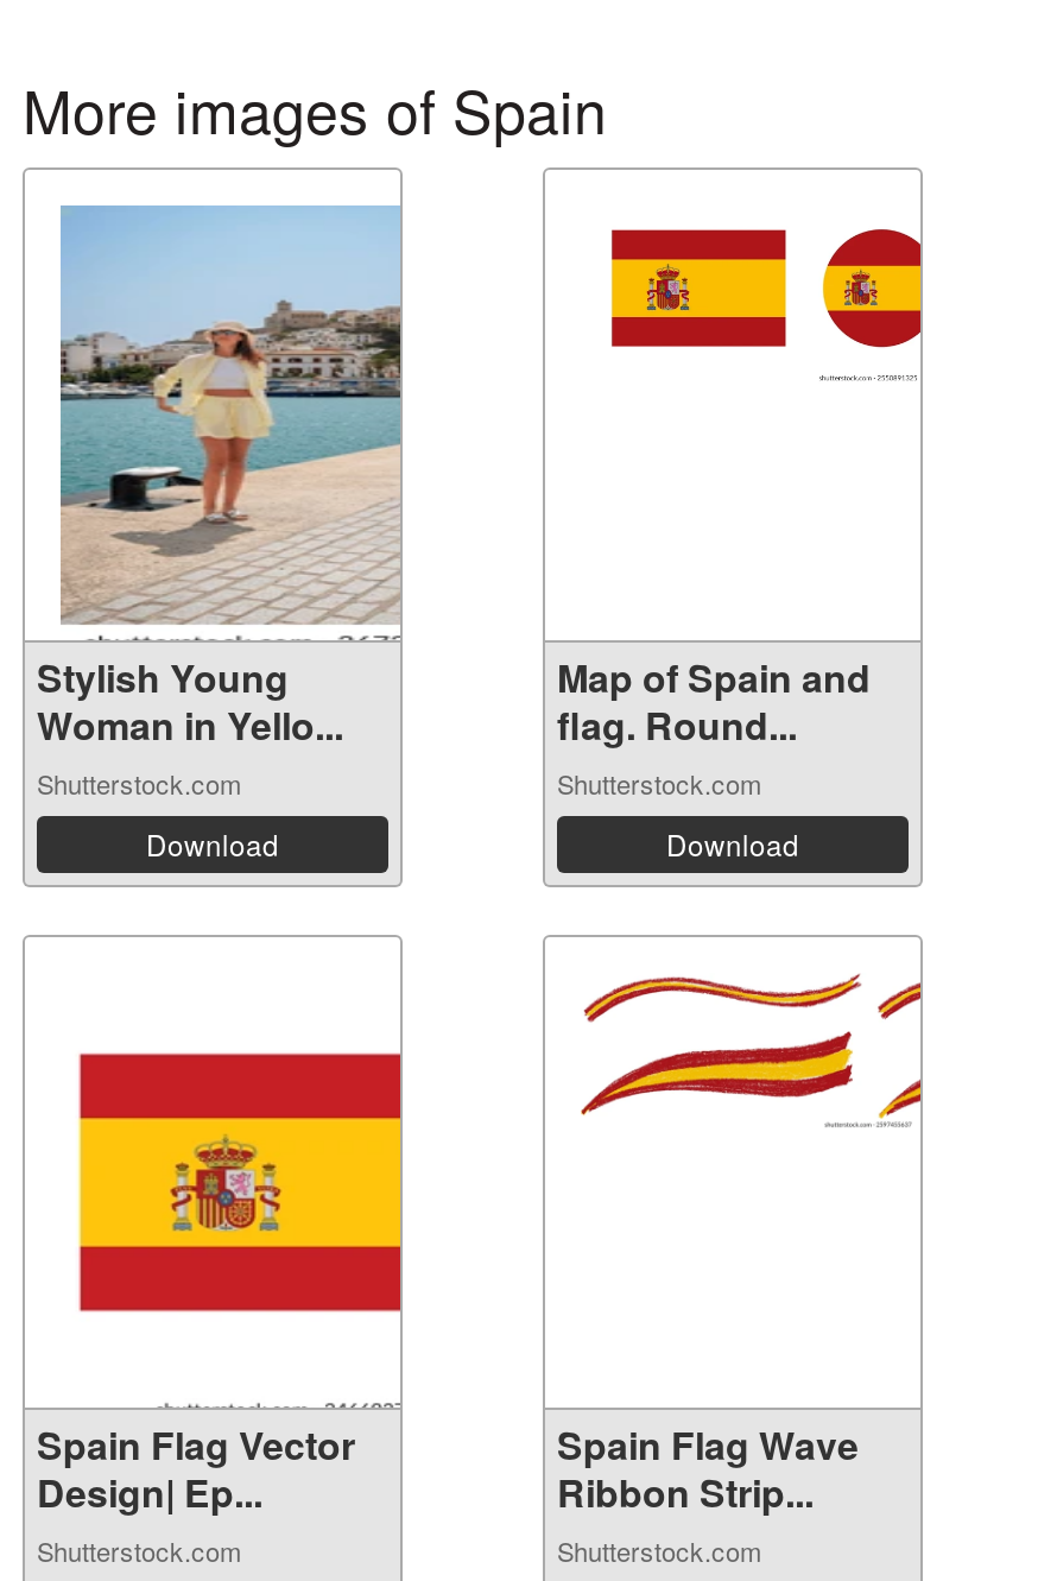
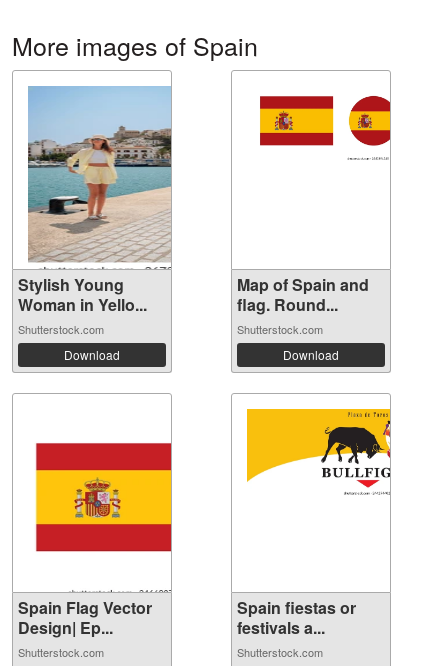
- [image]
+ [image]

- Spain Flag Wave
- Ribbon Strip...
+ Spain fiestas or
+ festivals a...
